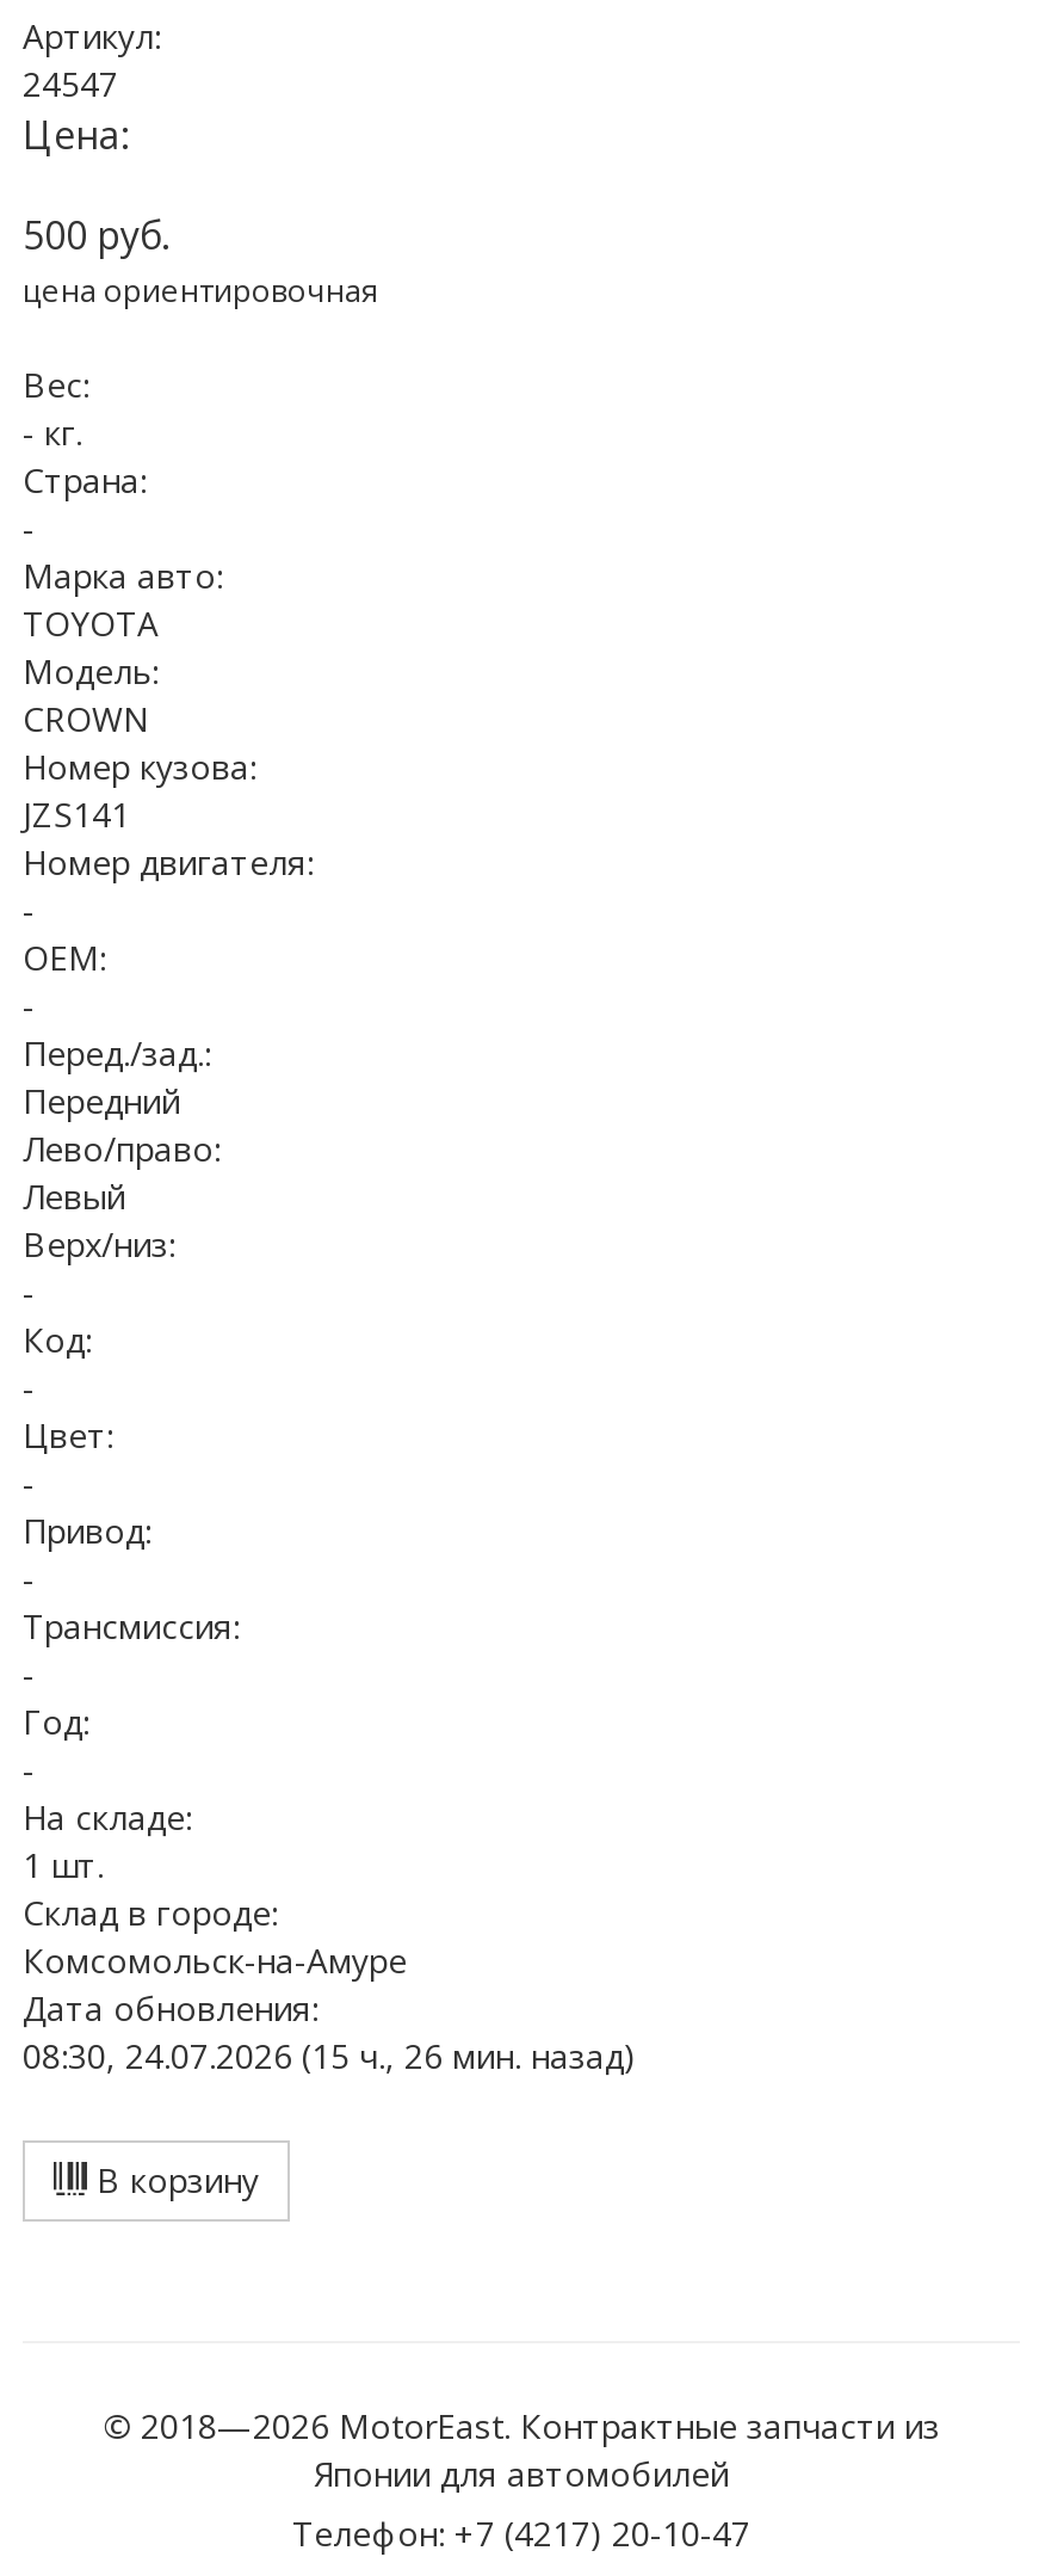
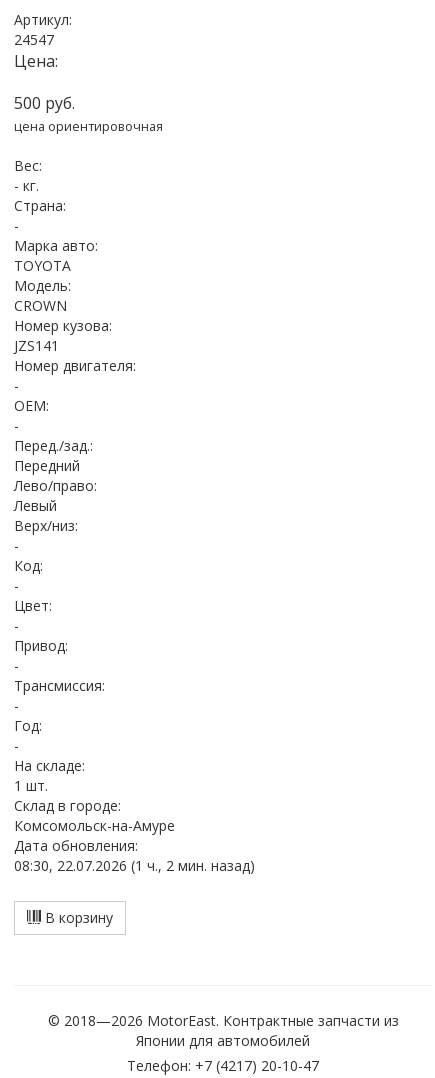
- 08:30, 24.07.2026 (15 ч., 26 мин. назад)
+ 08:30, 22.07.2026 (1 ч., 2 мин. назад)
